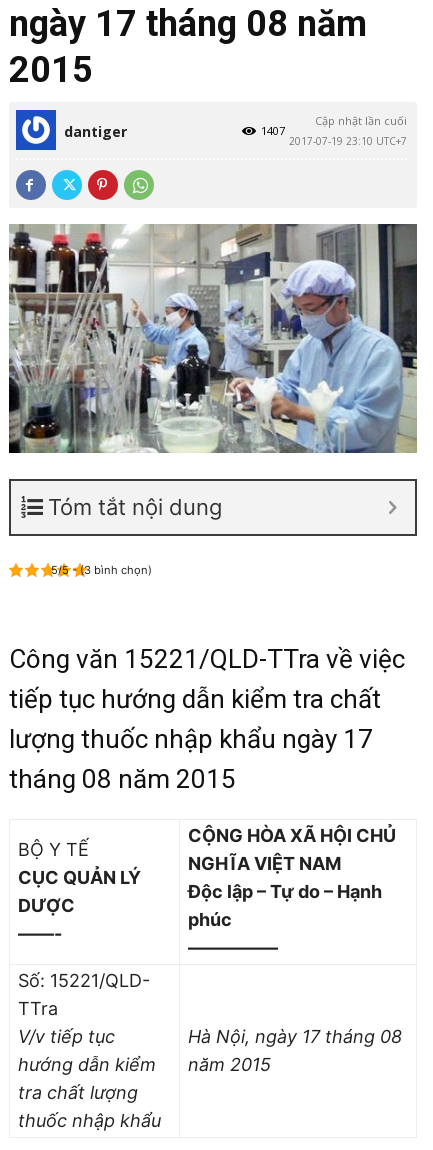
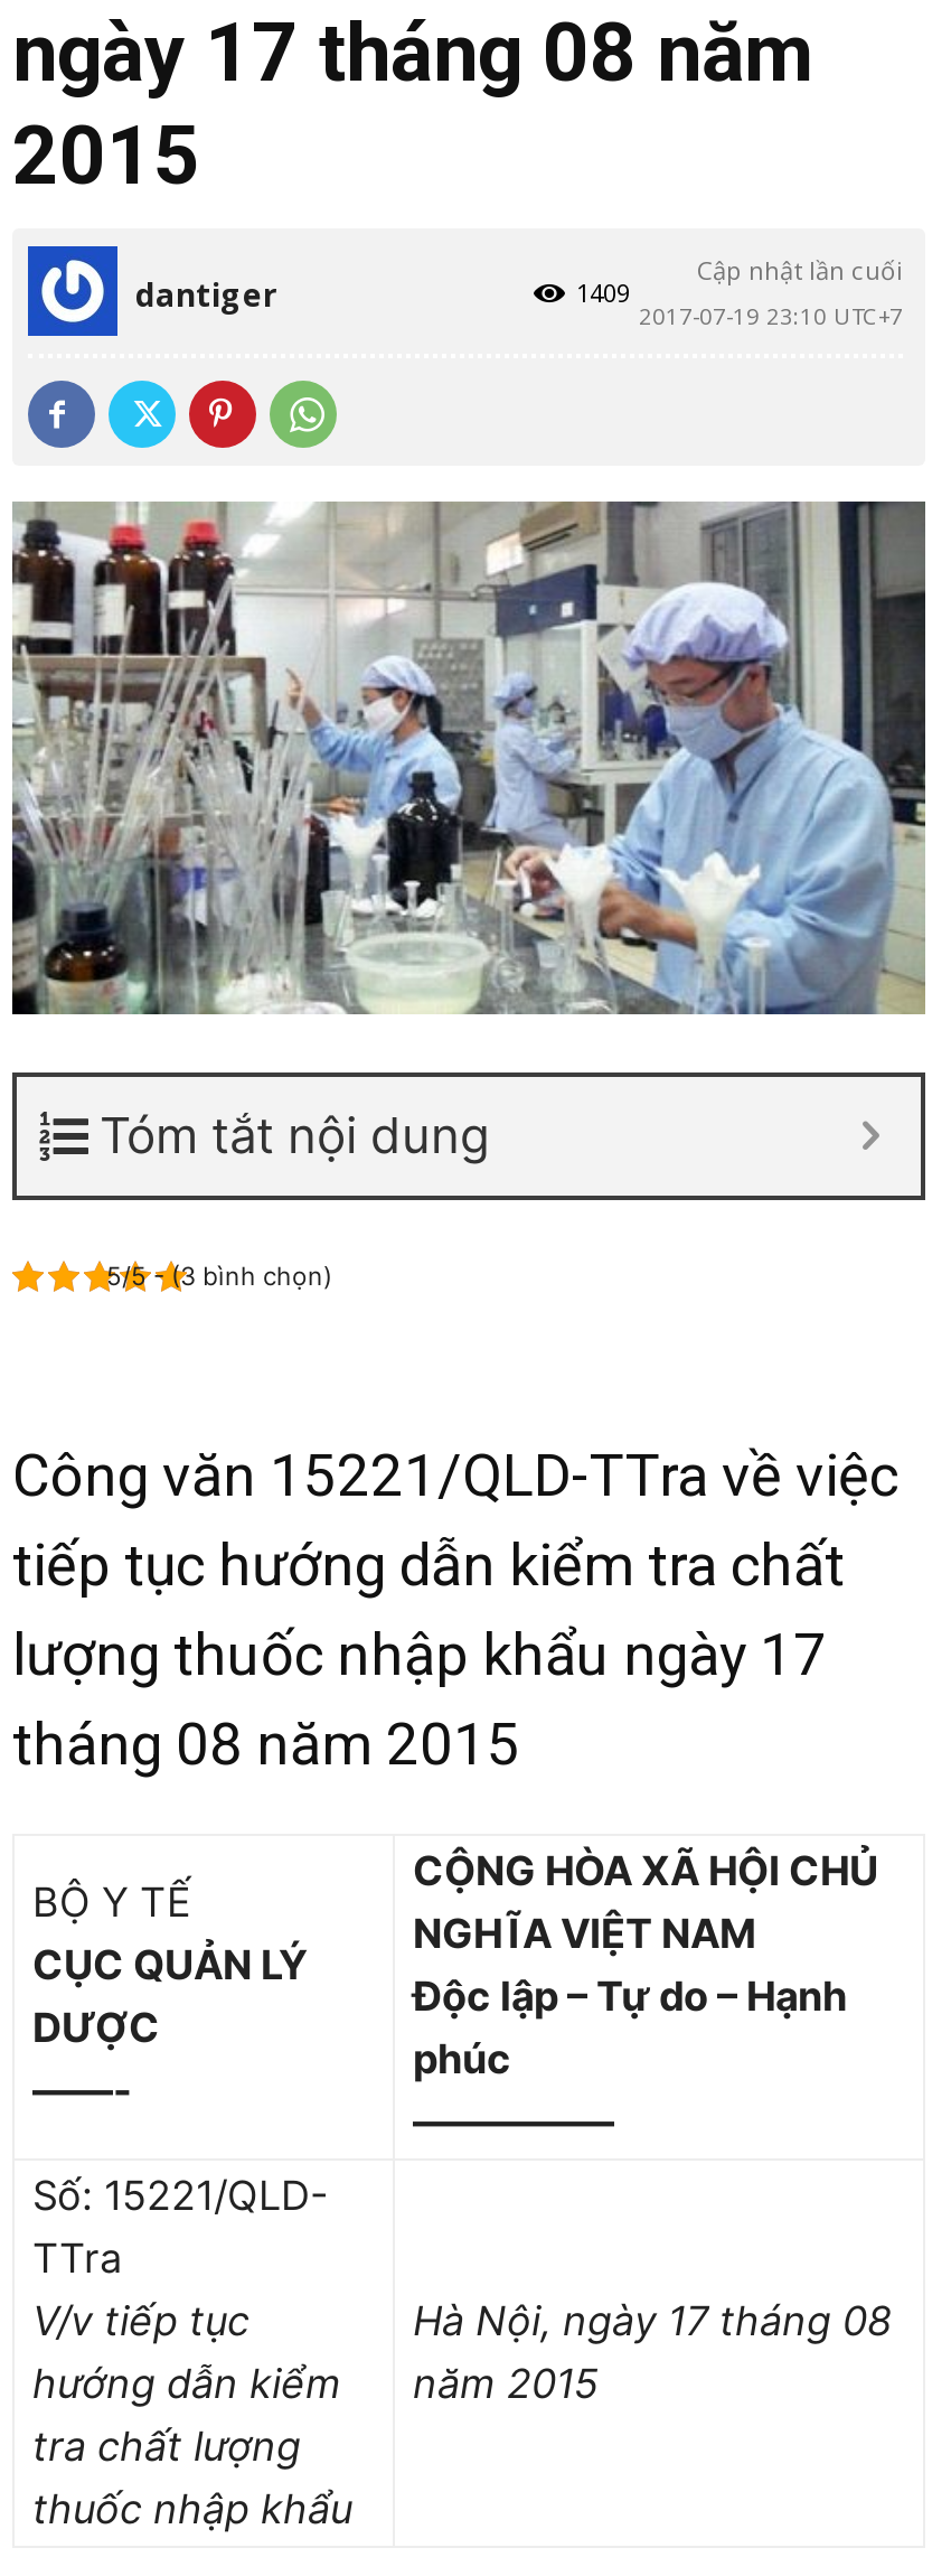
- 1407
+ 1409
